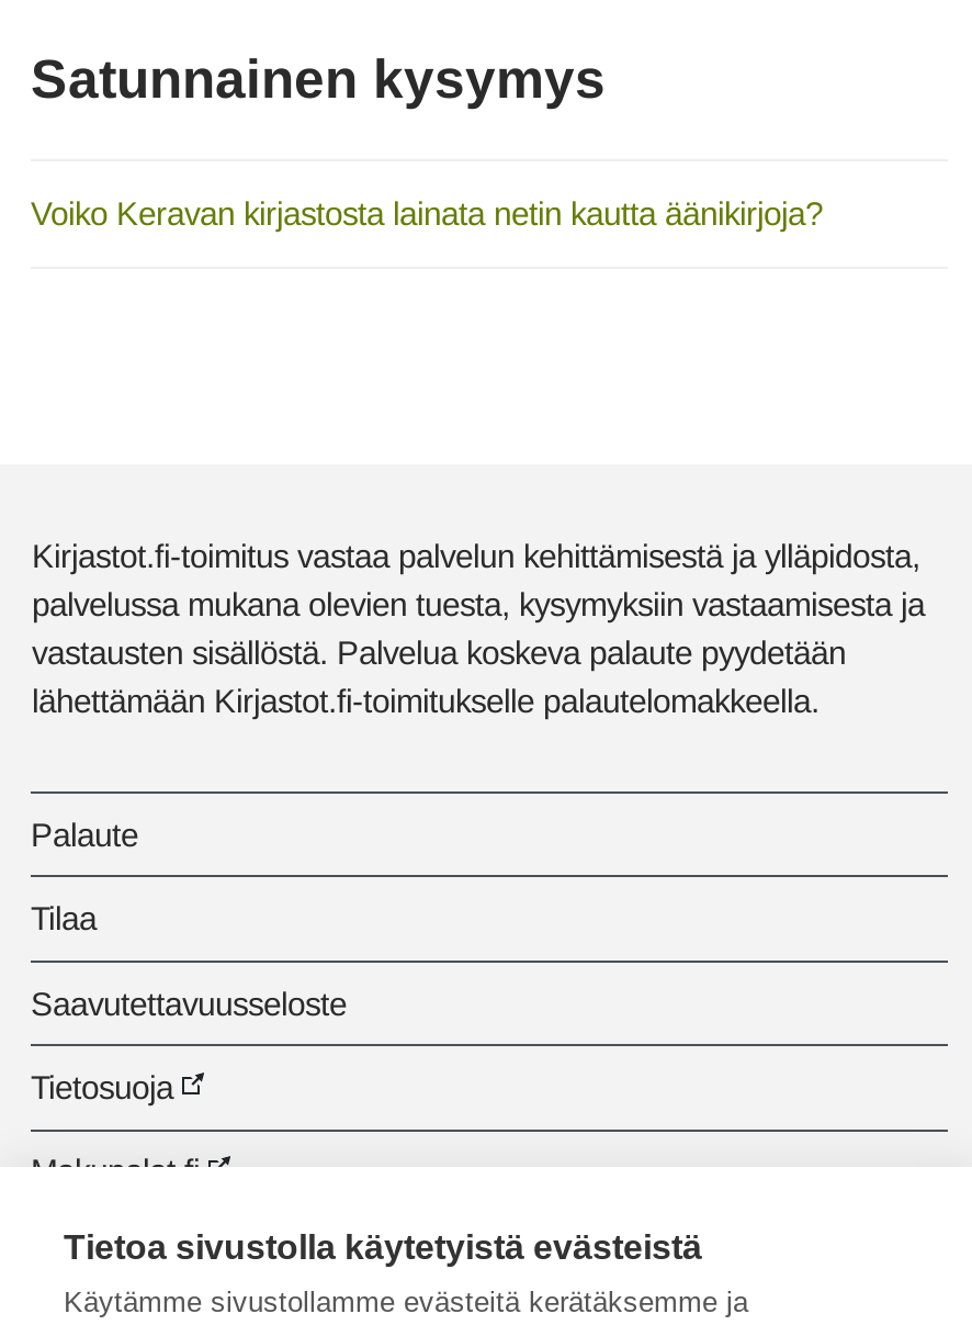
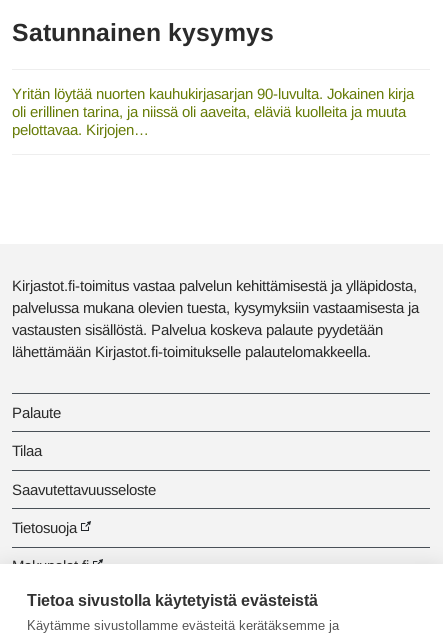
- Voiko Keravan kirjastosta lainata netin kautta äänikirjoja?
+ Yritän löytää nuorten kauhukirjasarjan 90-luvulta. Jokainen kirja
+ oli erillinen tarina, ja niissä oli aaveita, eläviä kuolleita ja muuta
+ pelottavaa. Kirjojen…
